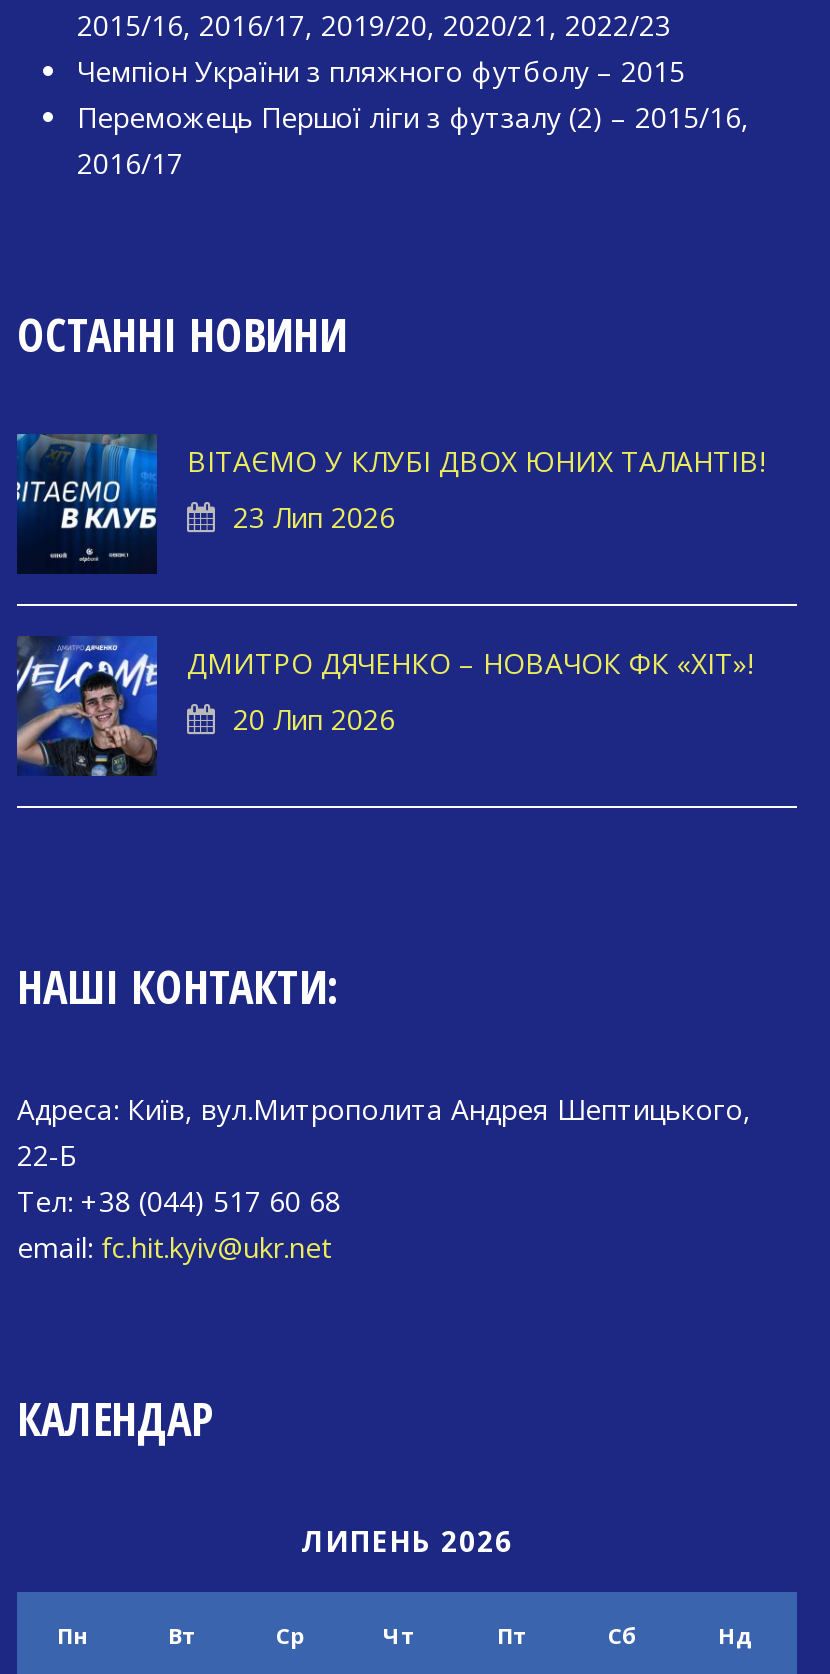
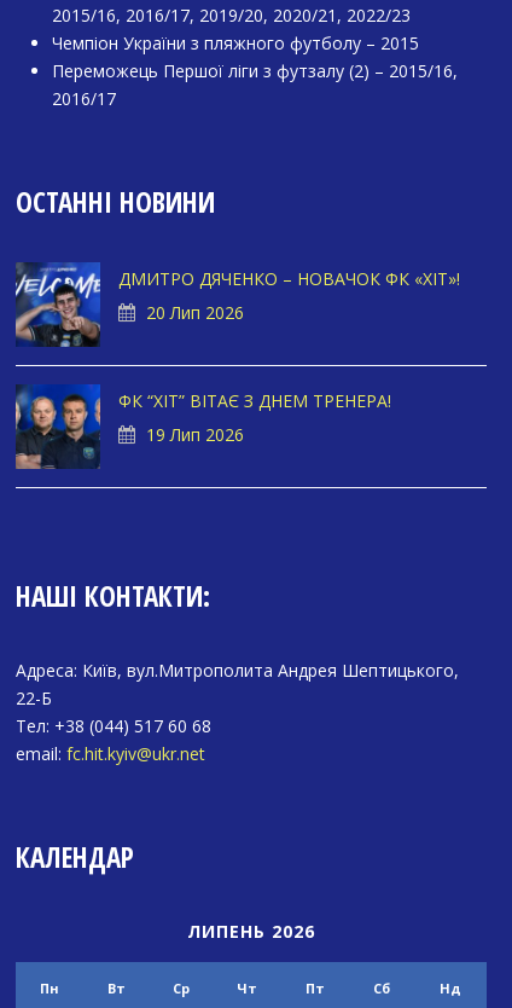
- [image]
- ВІТАЄМО У КЛУБІ ДВОХ ЮНИХ ТАЛАНТІВ!
- 23 Лип 2026

moved up: [image] | ДМИТРО ДЯЧЕНКО – НОВАЧОК ФК «ХІТ»! | 20 Лип 2026

+ [image]
+ ФК “ХІТ” ВІТАЄ З ДНЕМ ТРЕНЕРА!
+ 19 Лип 2026
